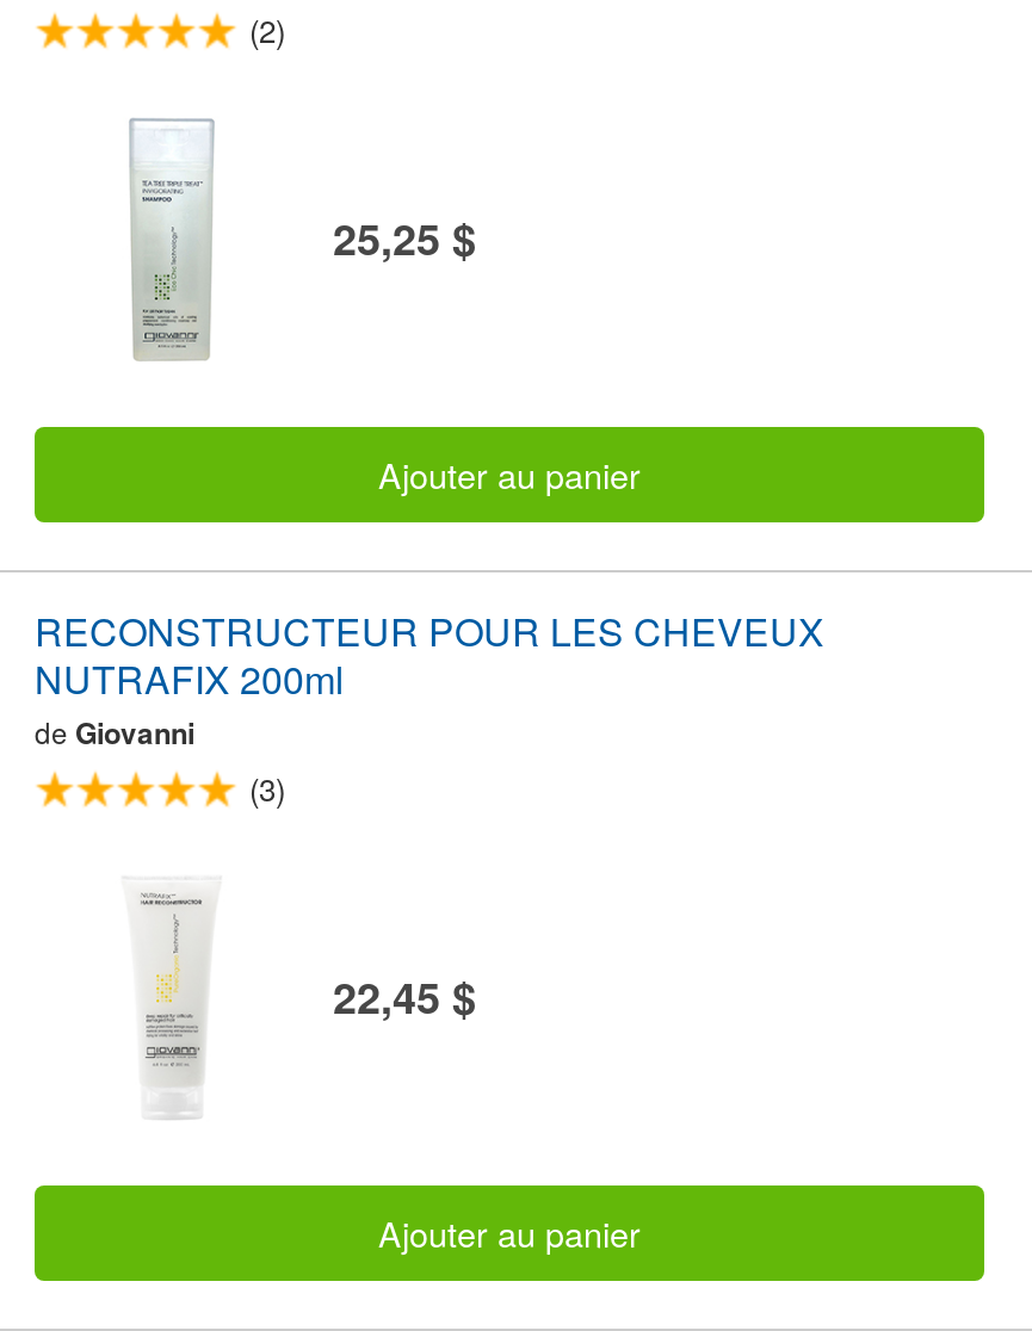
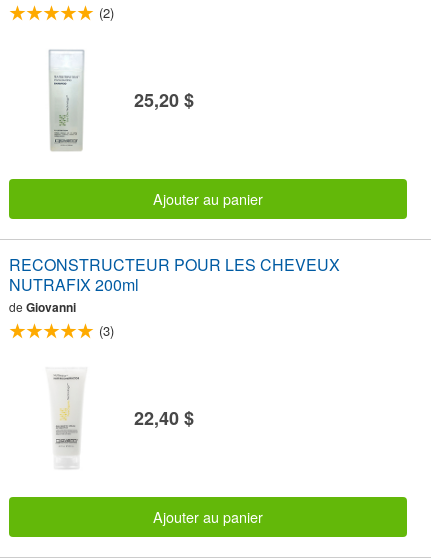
- 25,25 $
+ 25,20 $

- 22,45 $
+ 22,40 $
